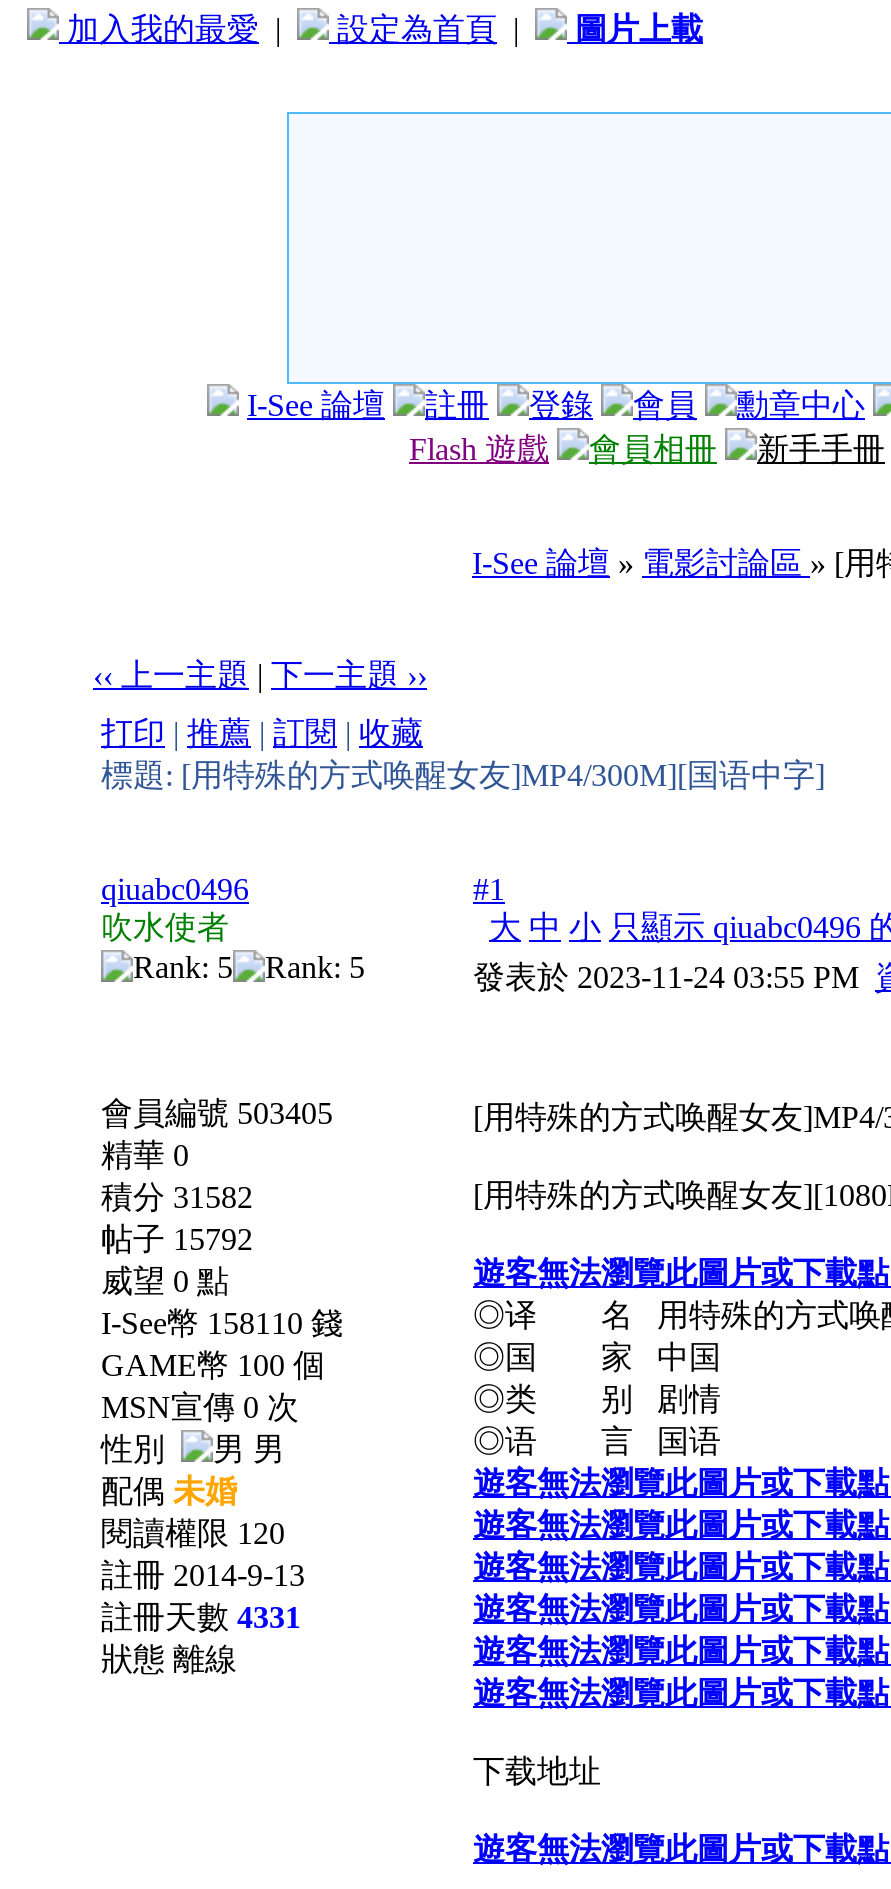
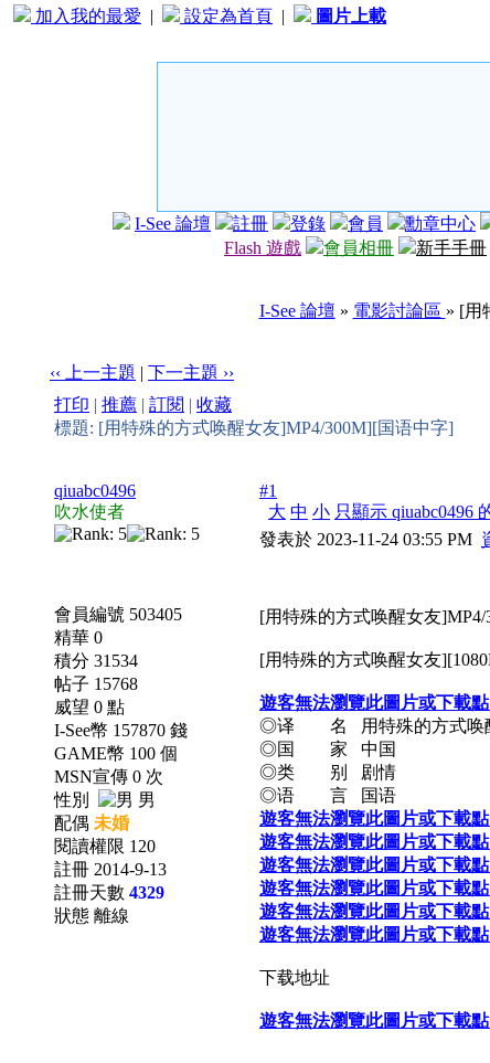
- 積分 31582
+ 積分 31534

- 帖子 15792
+ 帖子 15768

- I-See幣 158110 錢
+ I-See幣 157870 錢

- 註冊天數4331
+ 註冊天數4329
